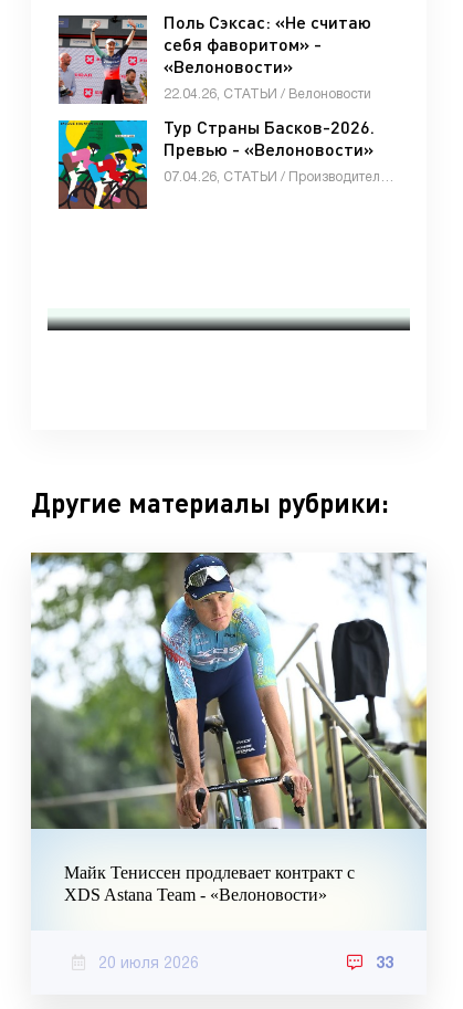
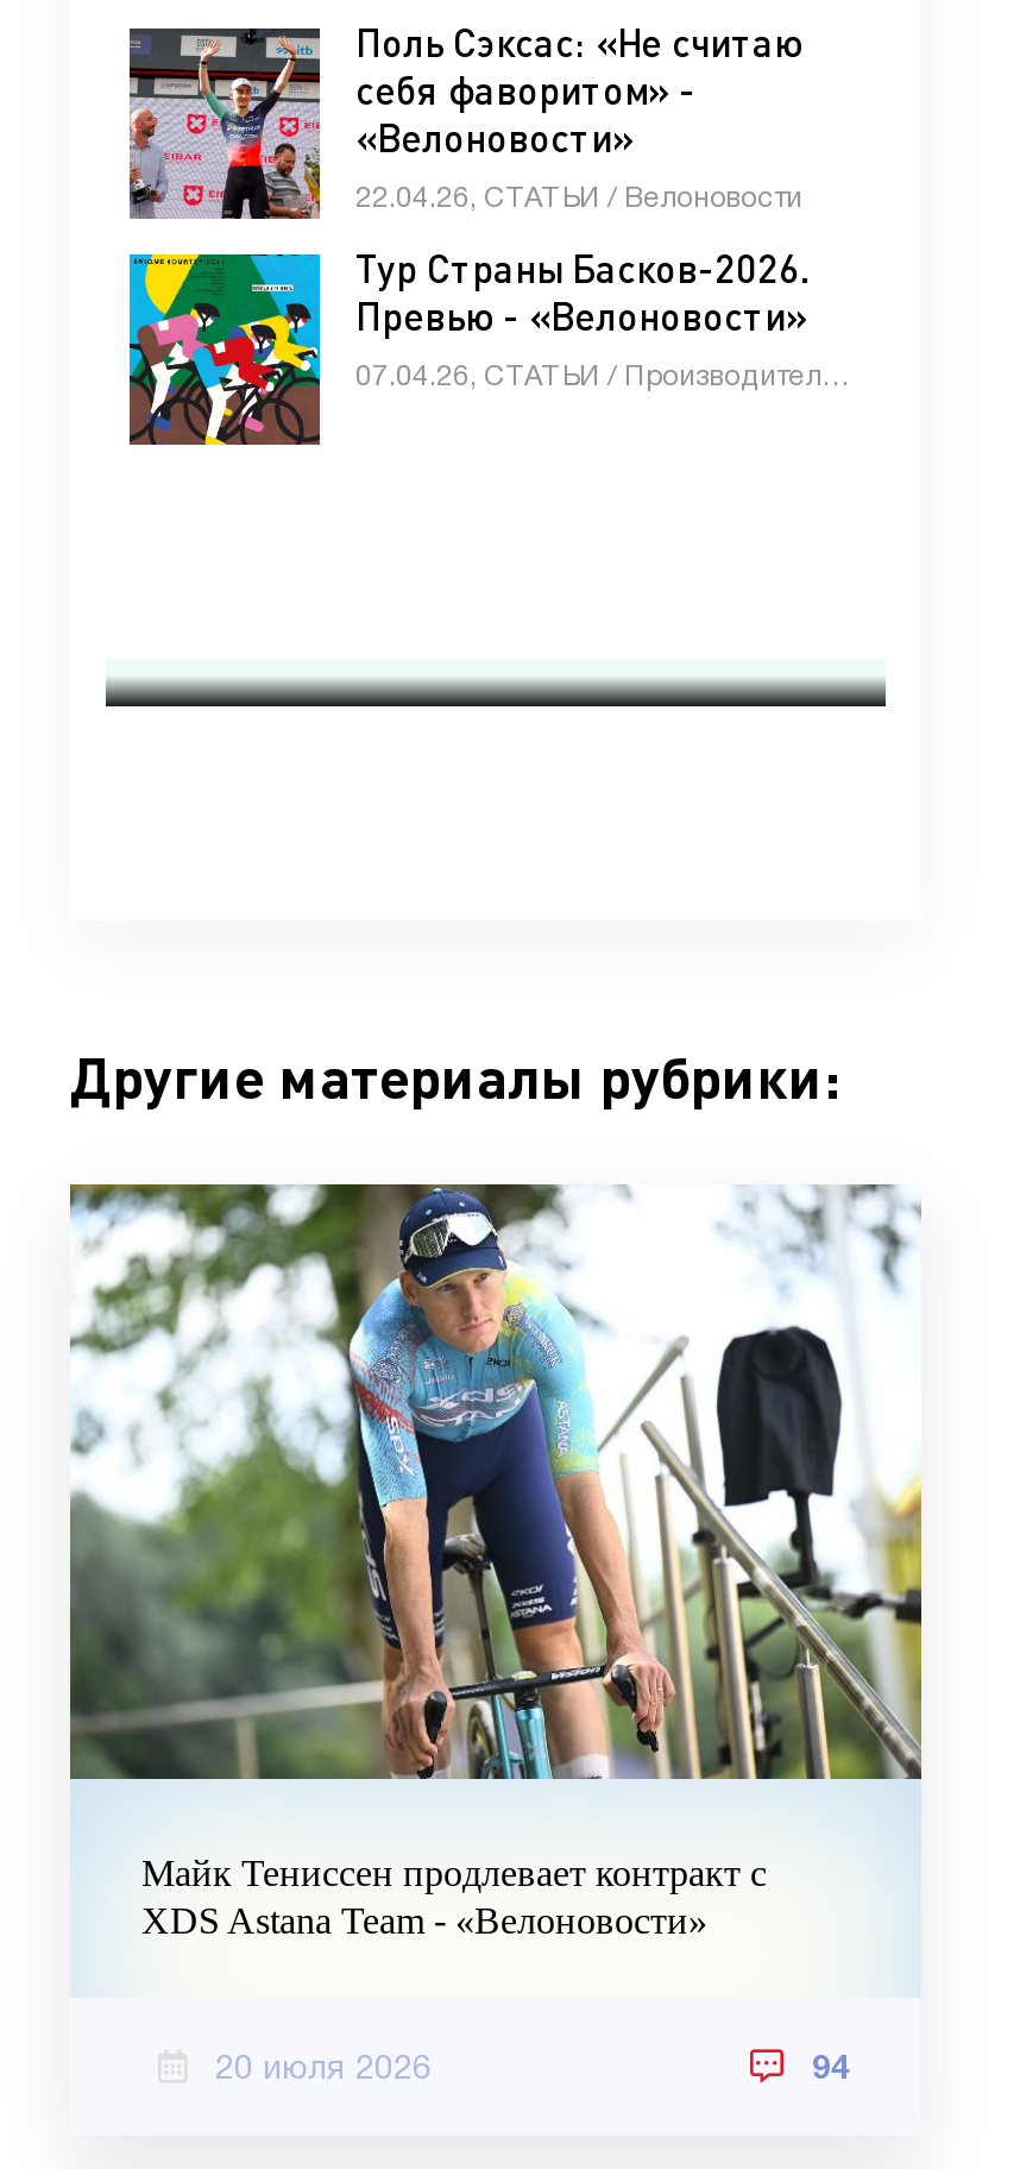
- 33
+ 94
